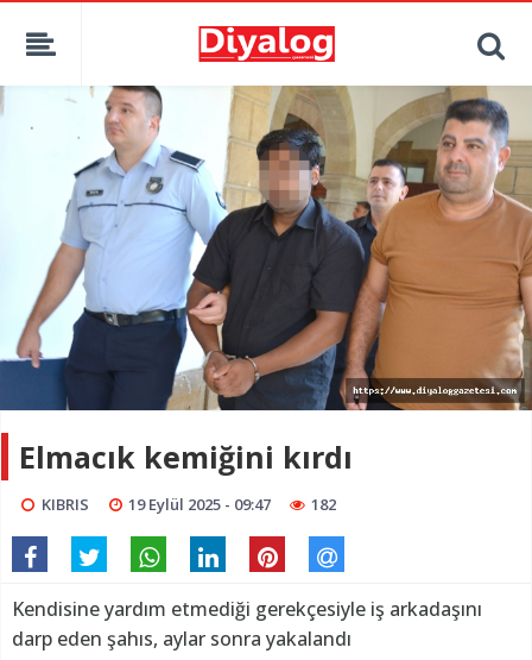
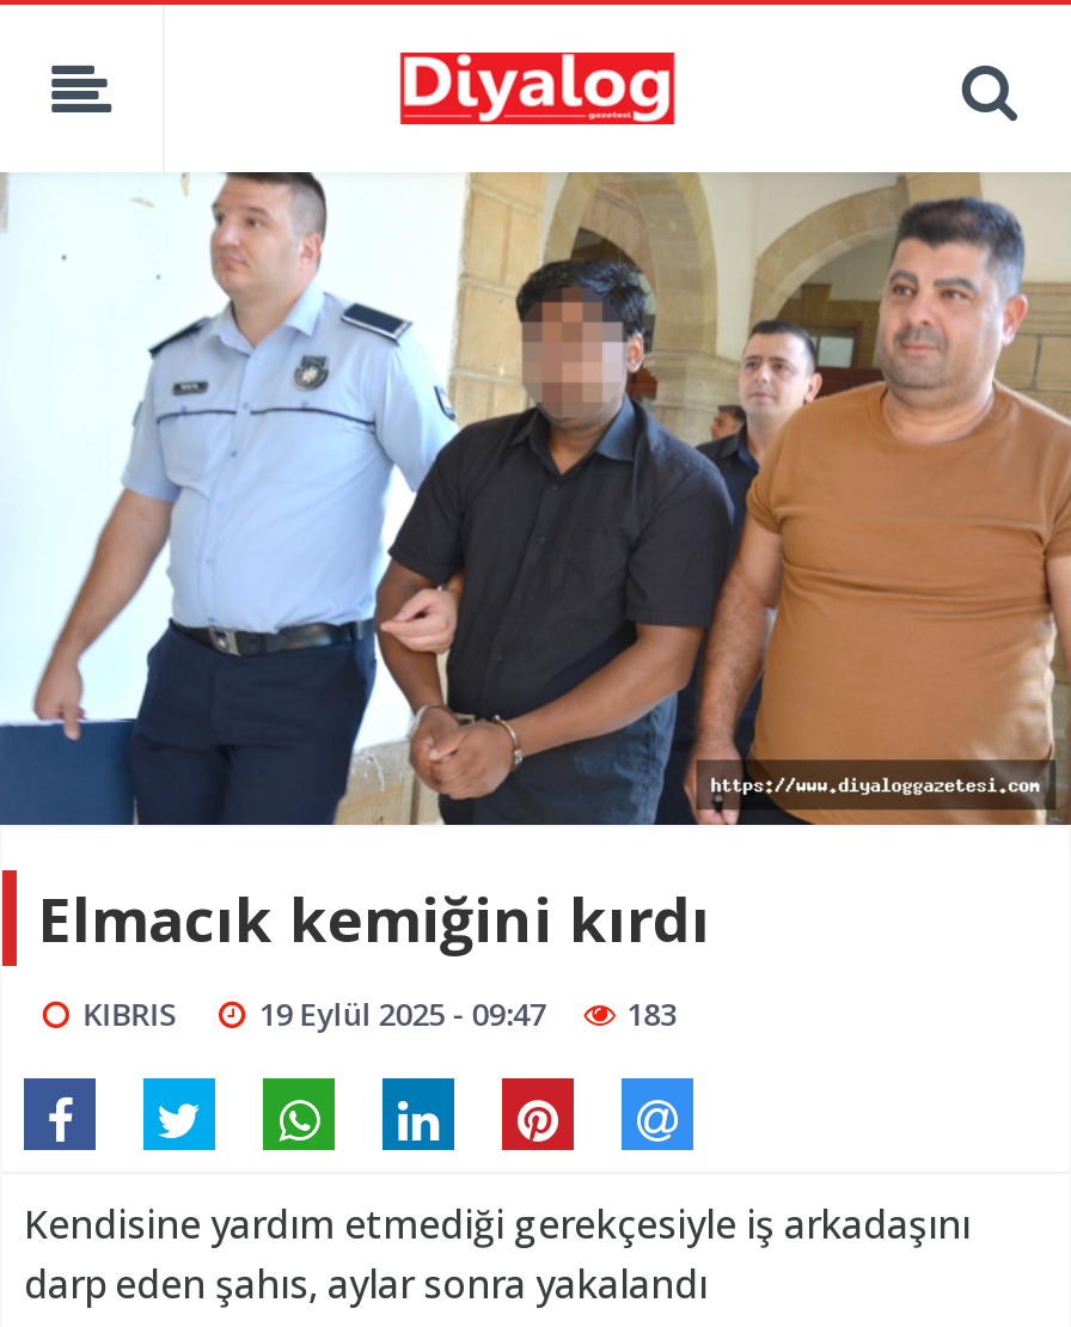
- KIBRIS 19 Eylül 2025 - 09:47 182
+ KIBRIS 19 Eylül 2025 - 09:47 183
